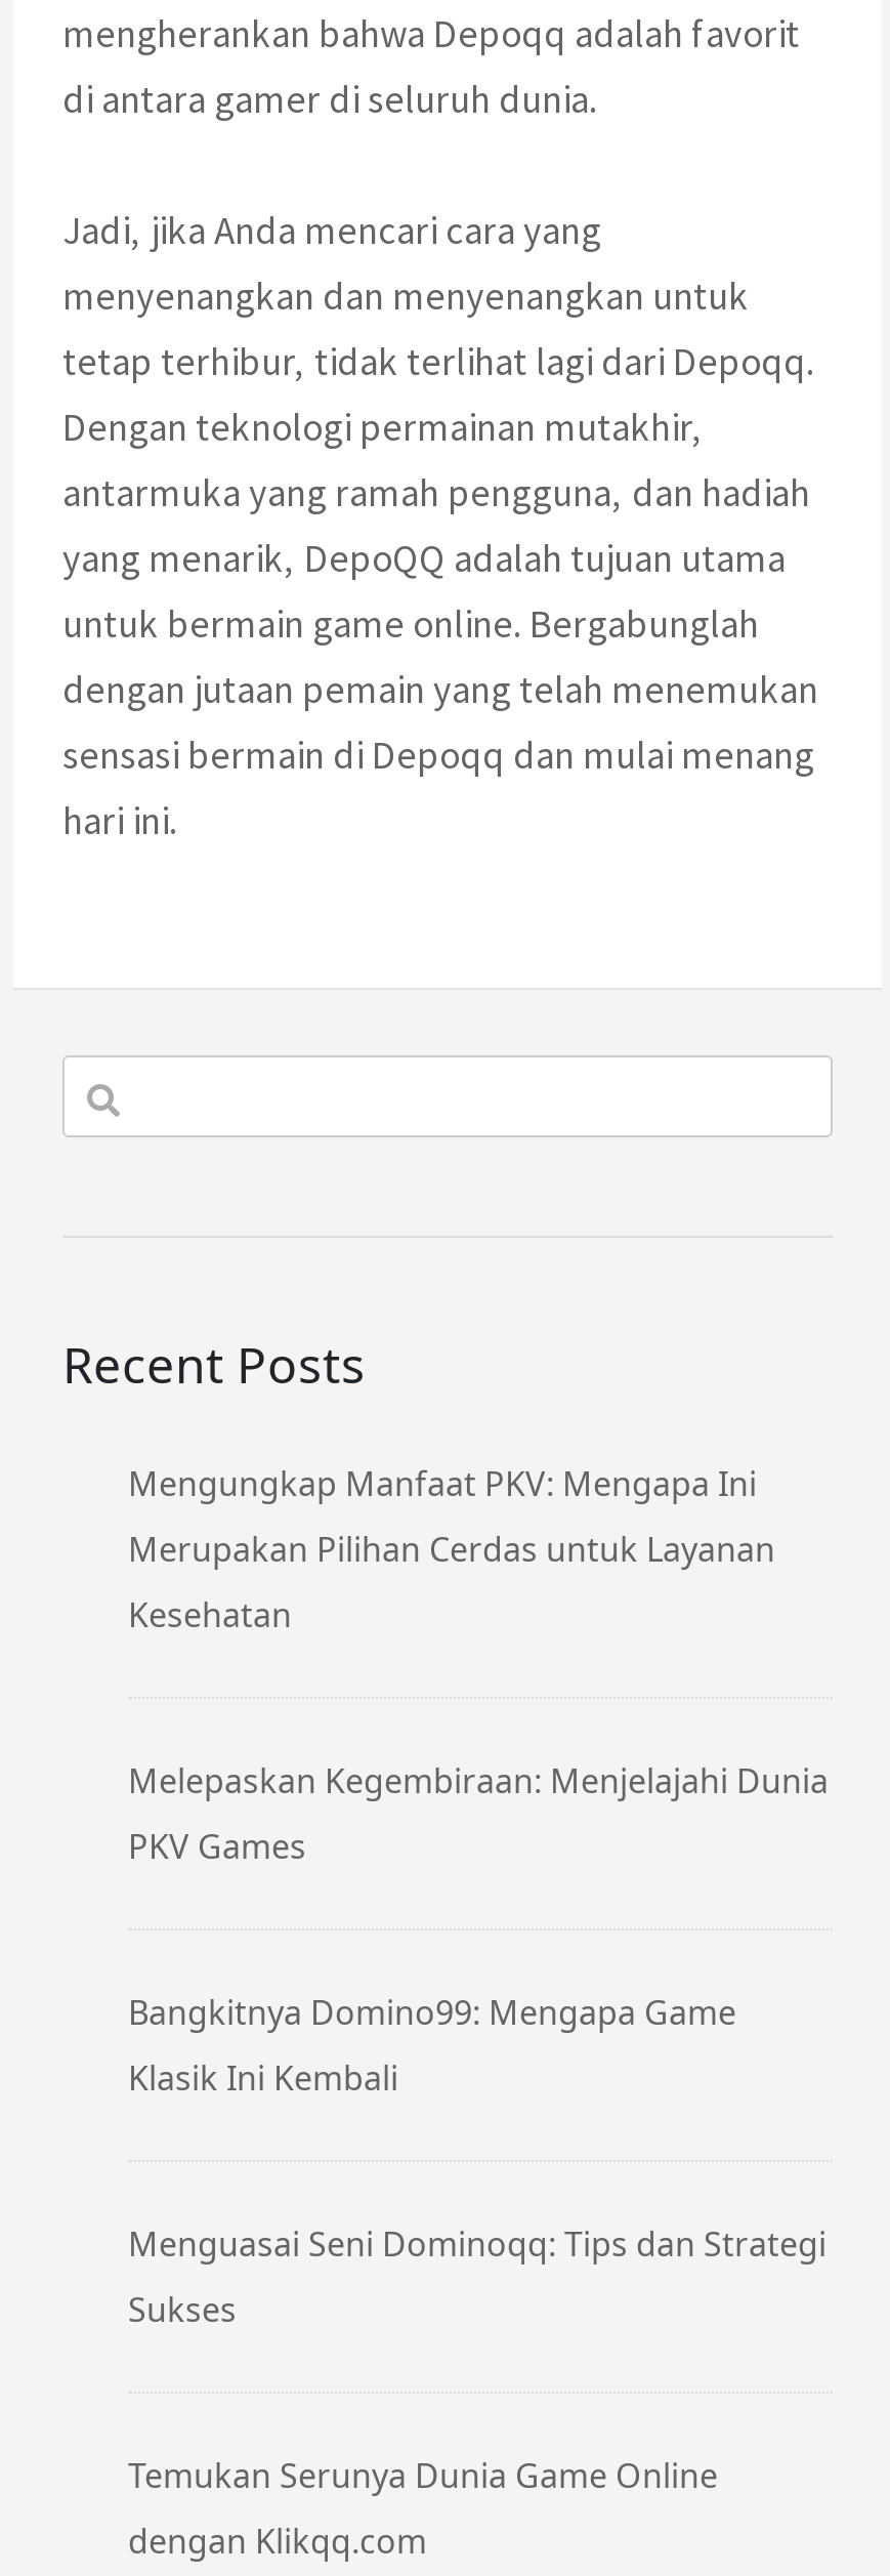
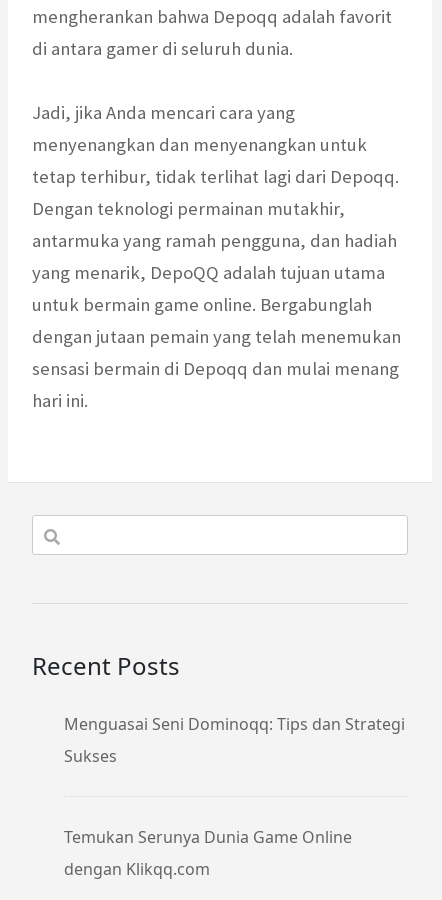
- Mengungkap Manfaat PKV: Mengapa Ini
- Merupakan Pilihan Cerdas untuk Layanan
- Kesehatan

- Melepaskan Kegembiraan: Menjelajahi Dunia
- PKV Games

- Bangkitnya Domino99: Mengapa Game
- Klasik Ini Kembali
